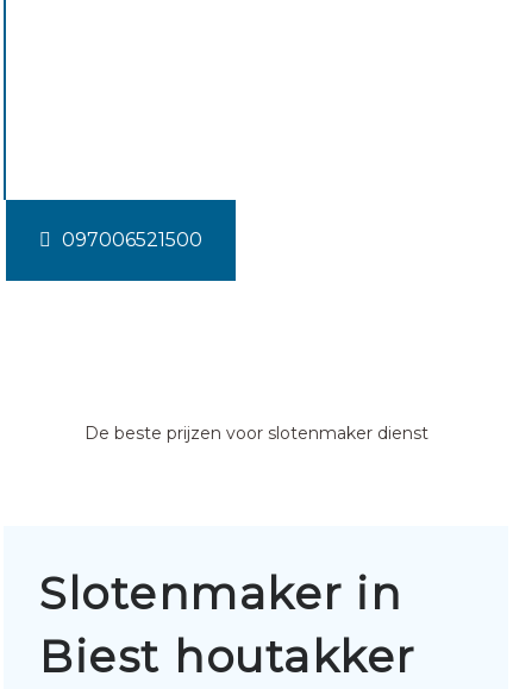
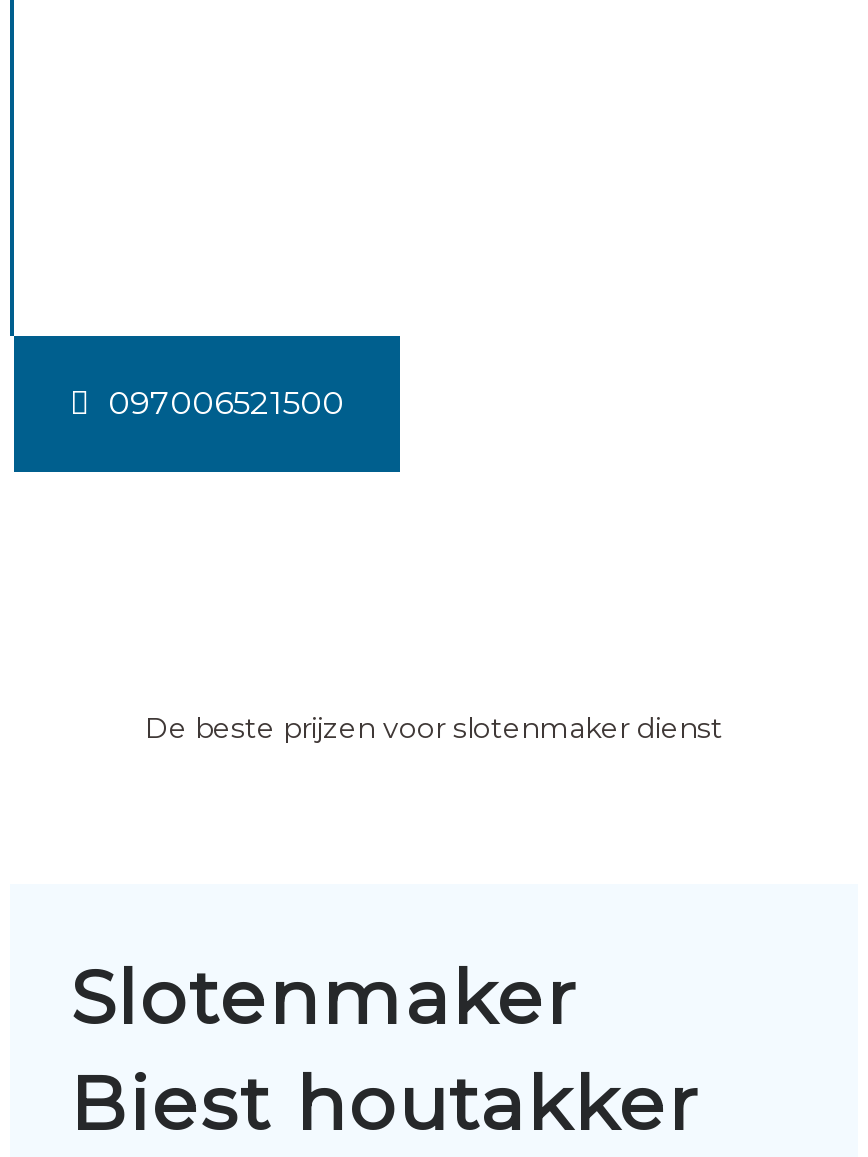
- Slotenmaker in
+ Slotenmaker
